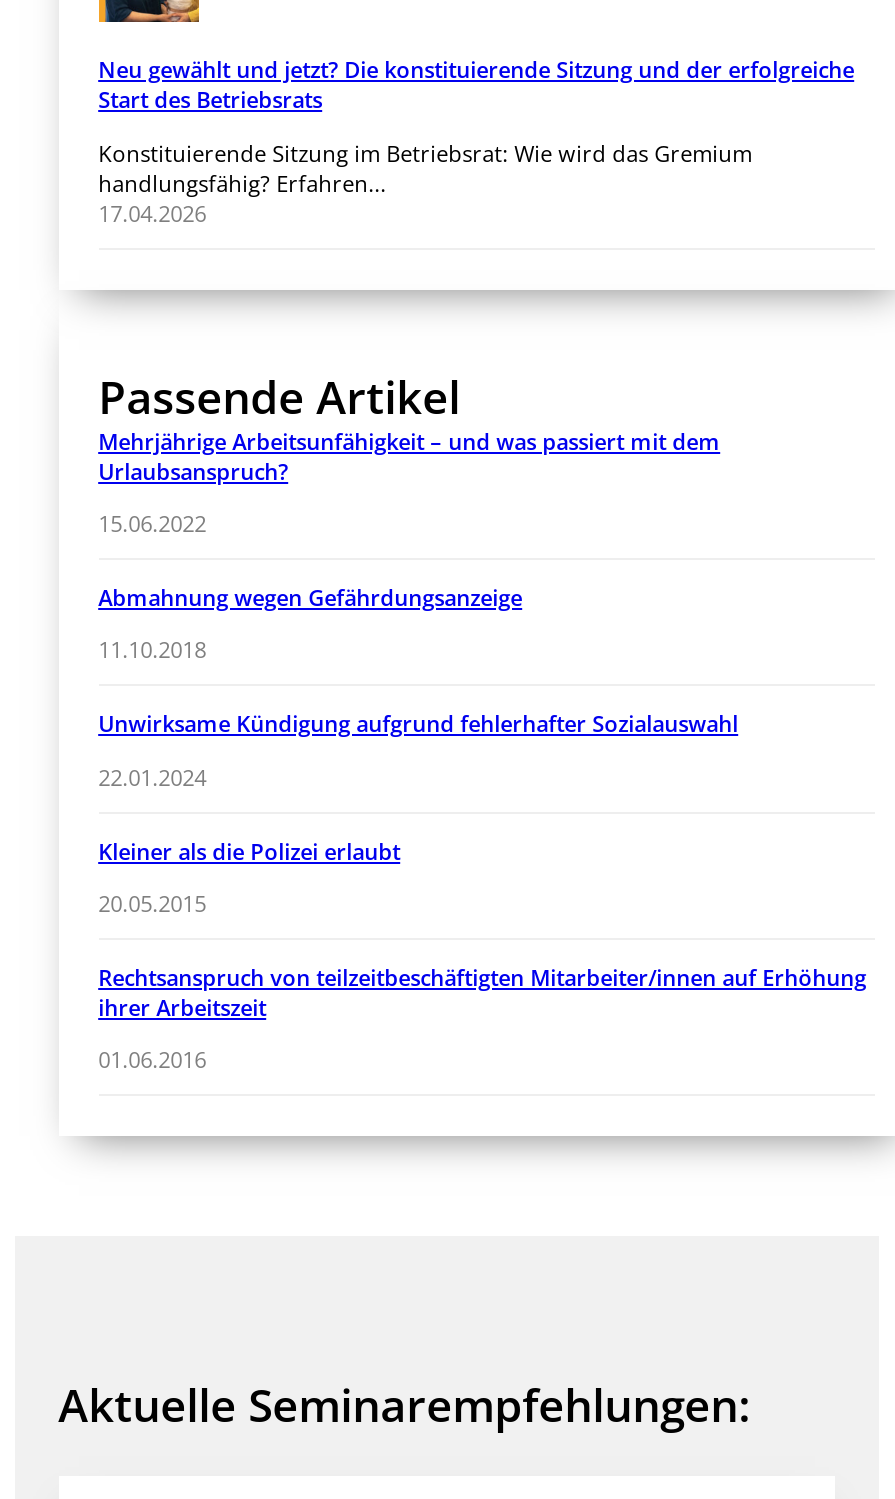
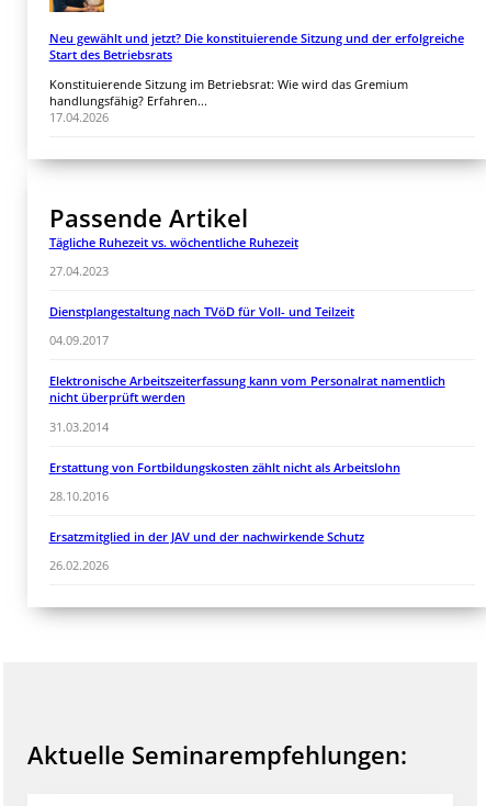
- Mehrjährige Arbeitsunfähigkeit – und was passiert mit dem
- Urlaubsanspruch?
+ Tägliche Ruhezeit vs. wöchentliche Ruhezeit

- 15.06.2022
+ 27.04.2023

- Abmahnung wegen Gefährdungsanzeige
+ Dienstplangestaltung nach TVöD für Voll- und Teilzeit

- 11.10.2018
+ 04.09.2017

- Unwirksame Kündigung aufgrund fehlerhafter Sozialauswahl
+ Elektronische Arbeitszeiterfassung kann vom Personalrat namentlich
+ nicht überprüft werden

- 22.01.2024
+ 31.03.2014

- Kleiner als die Polizei erlaubt
+ Erstattung von Fortbildungskosten zählt nicht als Arbeitslohn

- 20.05.2015
+ 28.10.2016

- Rechtsanspruch von teilzeitbeschäftigten Mitarbeiter/innen auf Erhöhung
- ihrer Arbeitszeit
+ Ersatzmitglied in der JAV und der nachwirkende Schutz

- 01.06.2016
+ 26.02.2026
